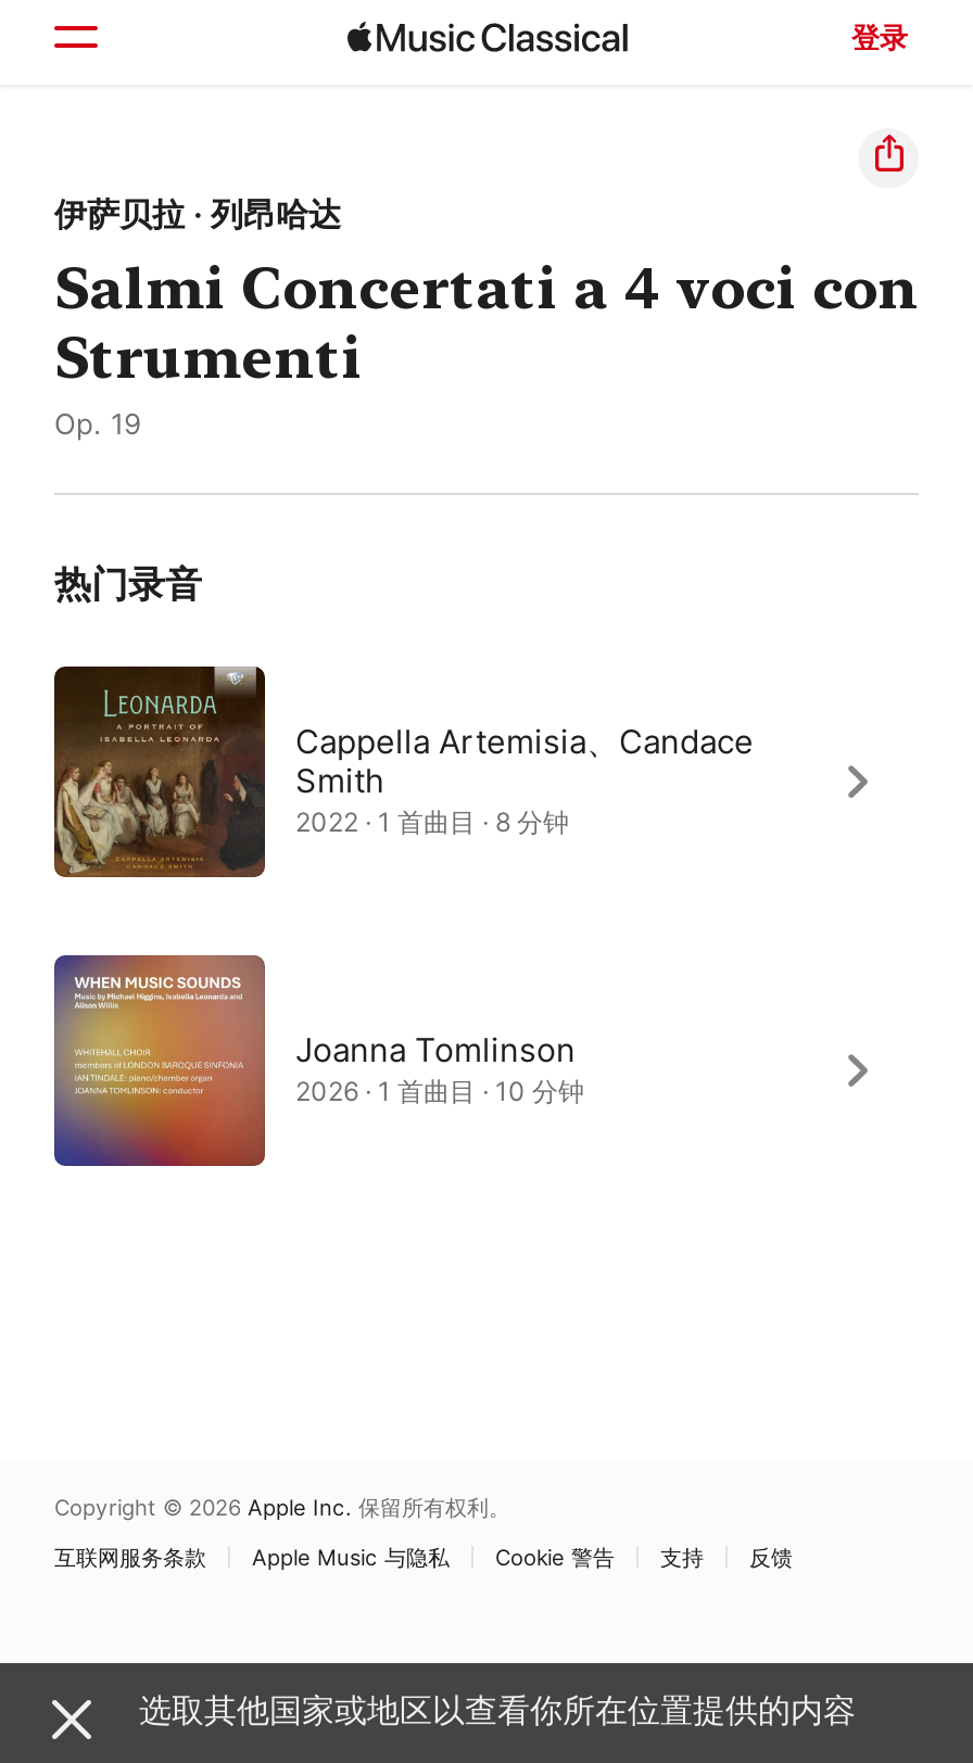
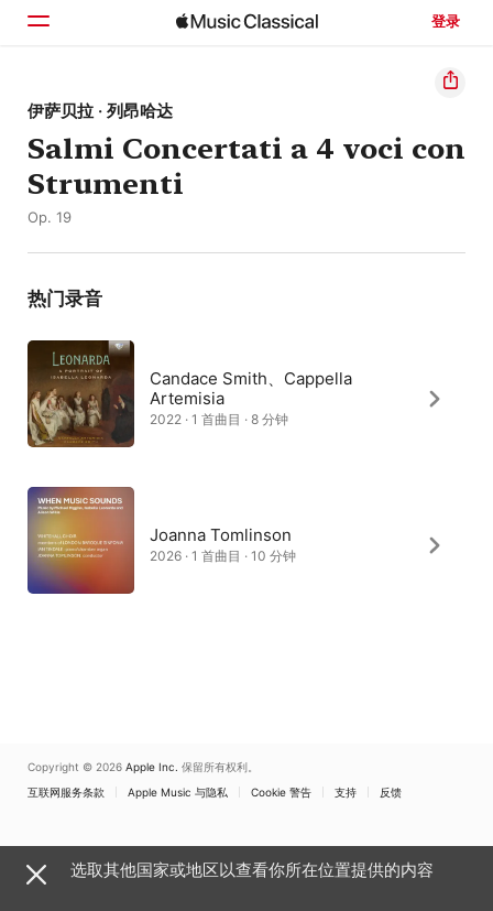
- Cappella Artemisia、Candace
- Smith
+ Candace Smith、Cappella
+ Artemisia
